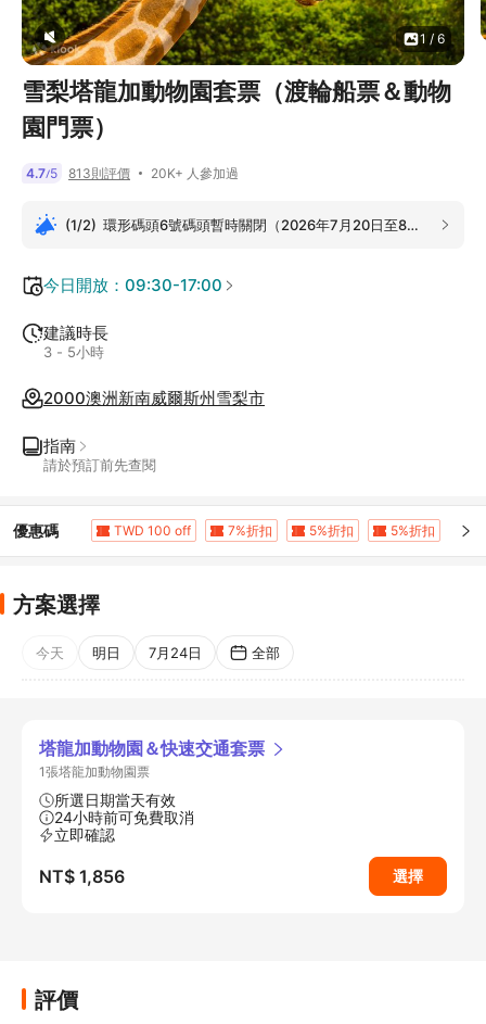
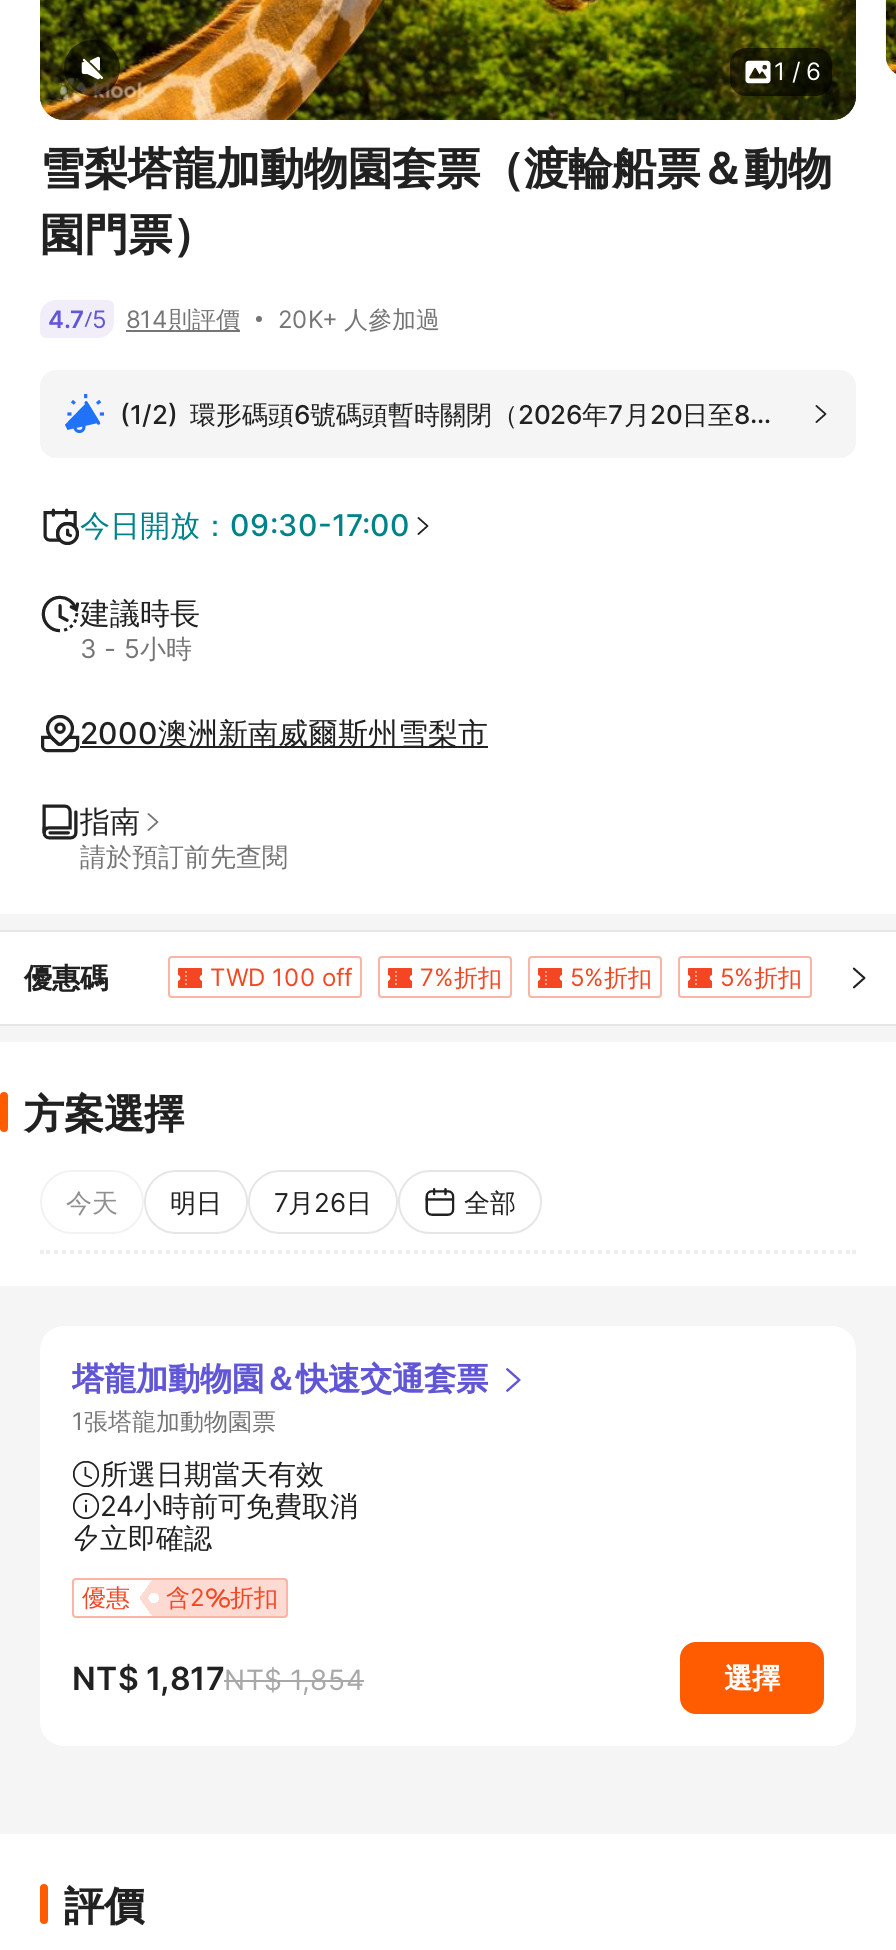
- 4.7/5 813則評價 20K+ 人參加過
+ 4.7/5 814則評價 20K+ 人參加過

- 今天 明日 7月24日
+ 今天 明日 7月26日

- NT$ 1,856
+ 含2
+ 折扣
+ 優惠
+ NT$ 1,854
+ NT$ 1,817
